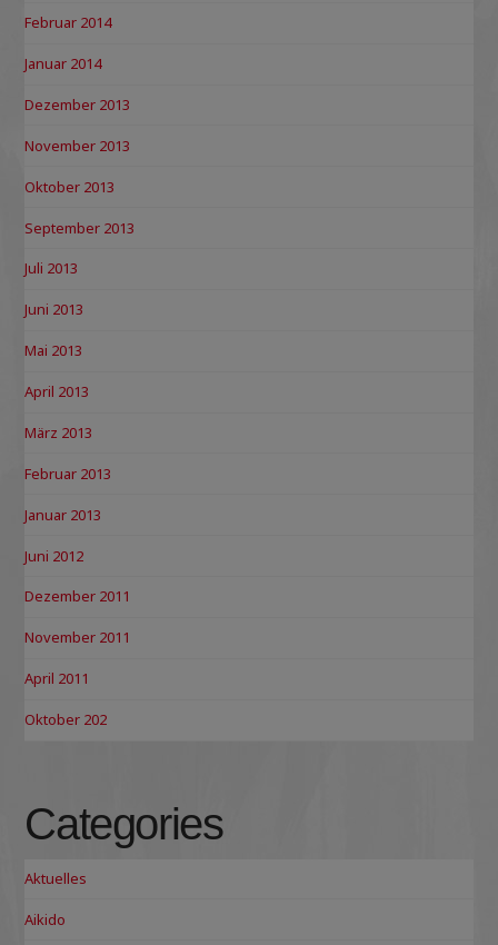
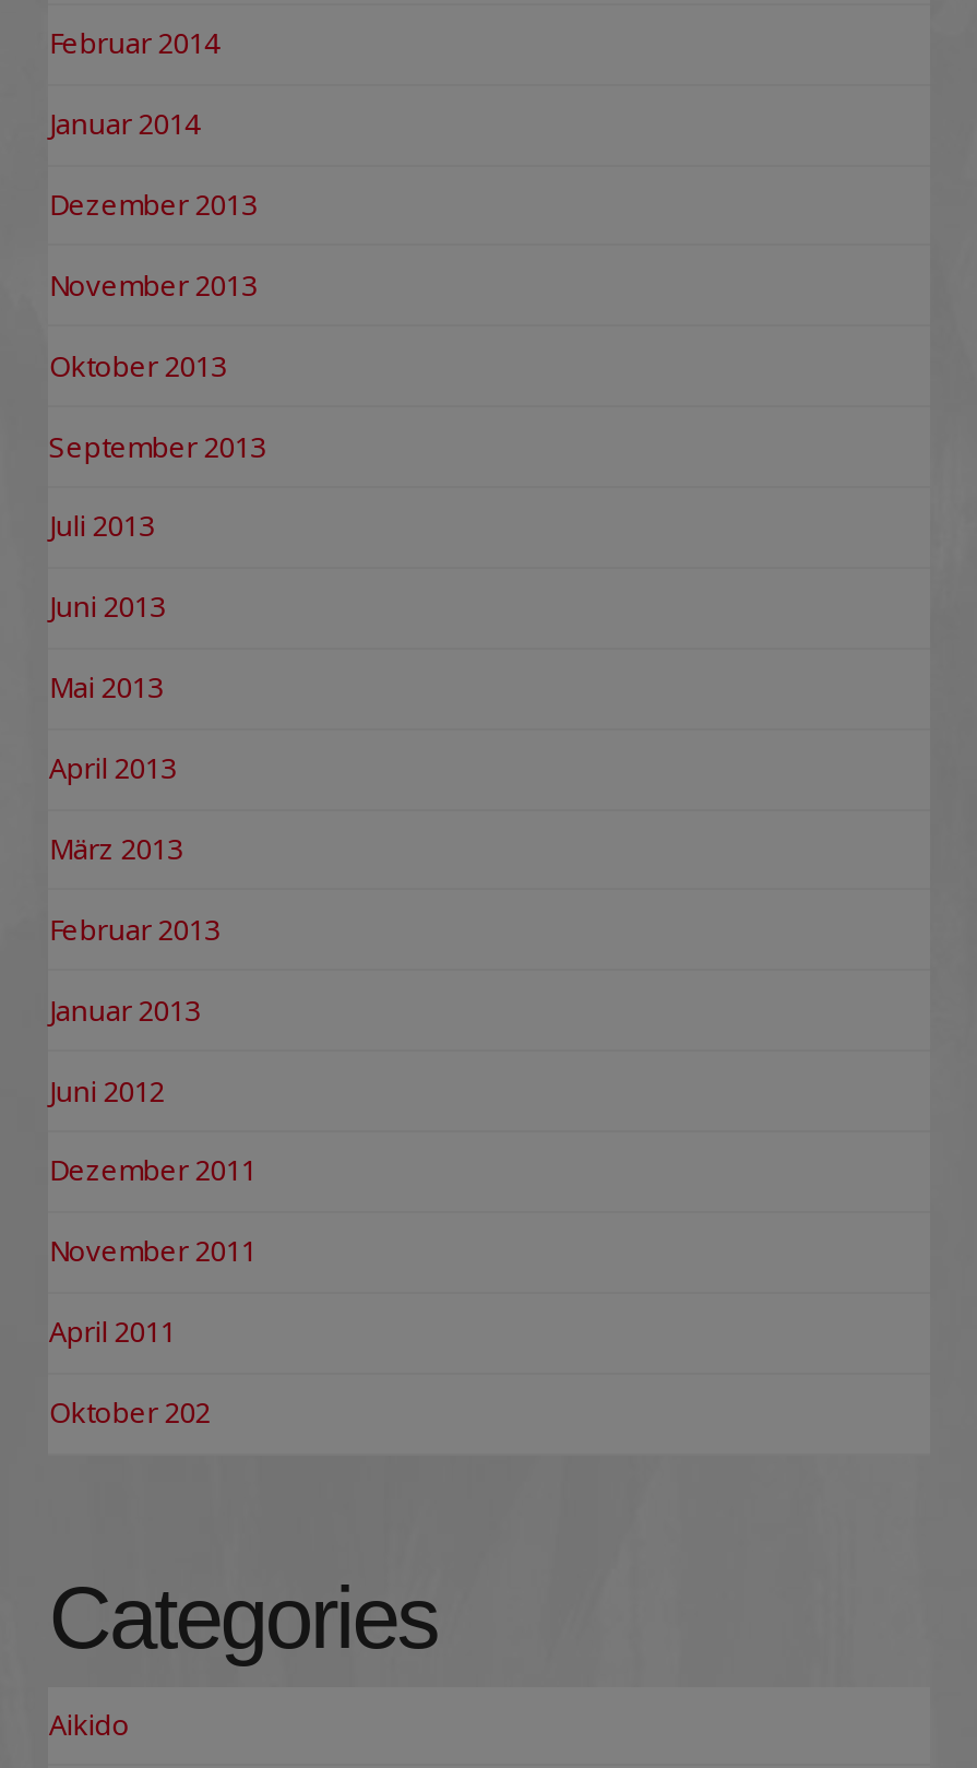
- Aktuelles
